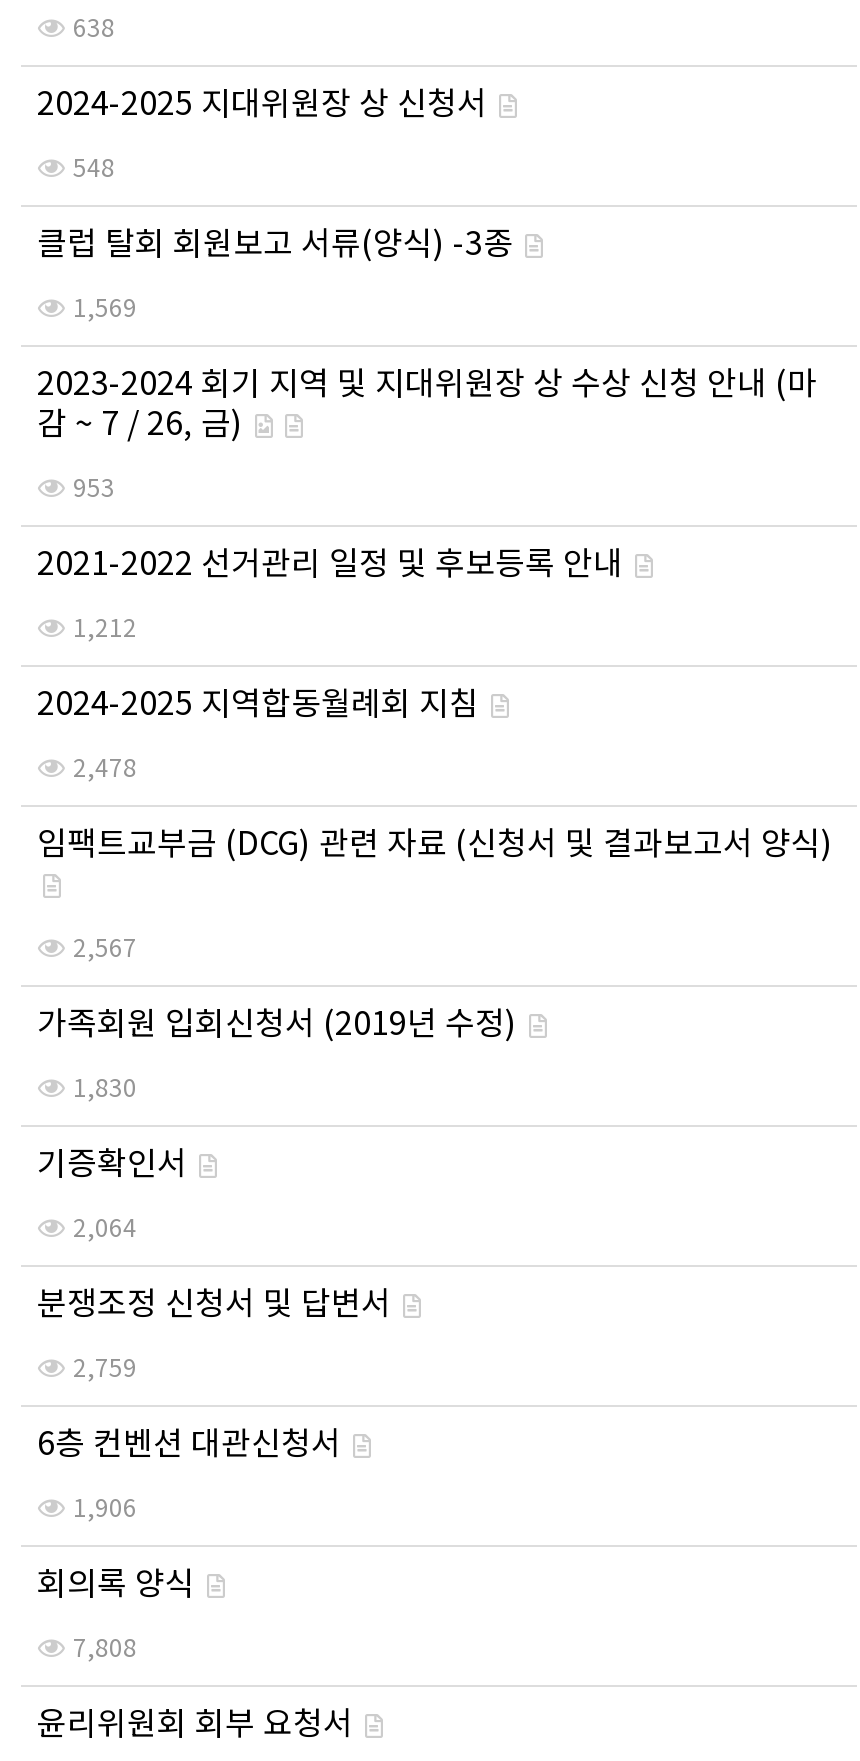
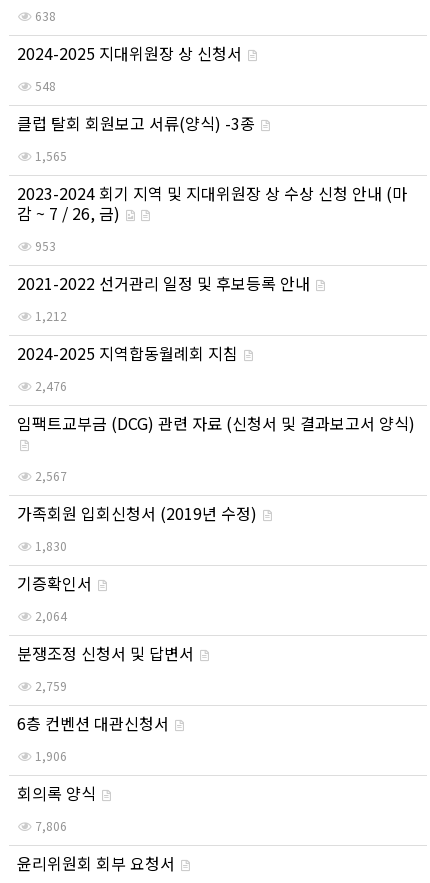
- 1,569
+ 1,565

- 2,478
+ 2,476

- 7,808
+ 7,806
